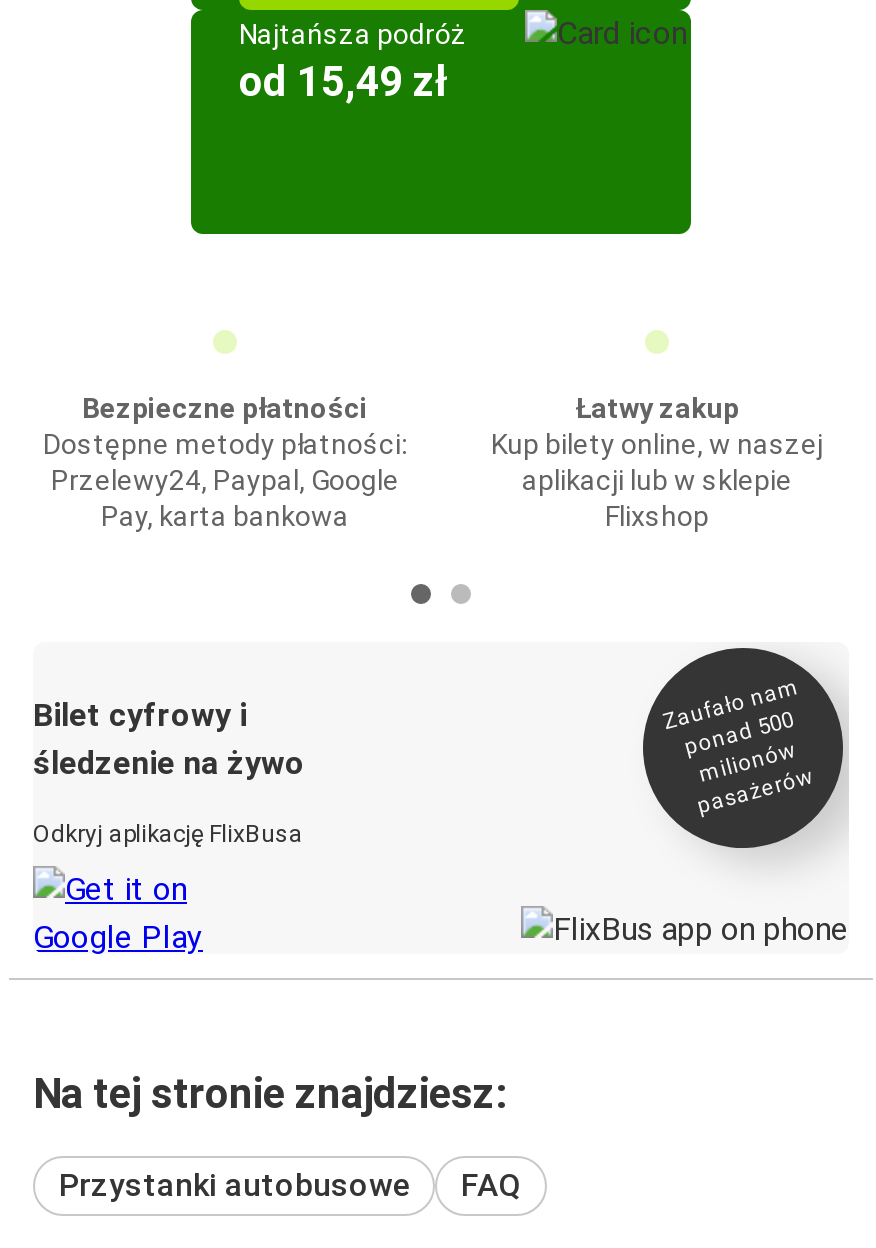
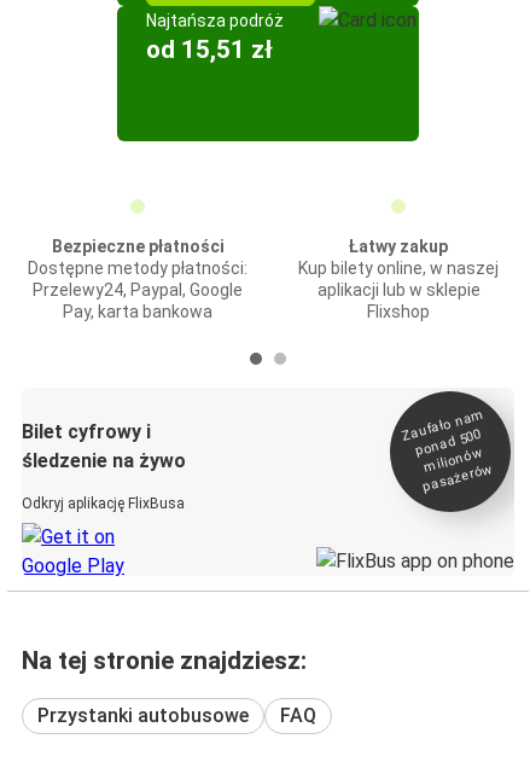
- od 15,49 zł
+ od 15,51 zł
